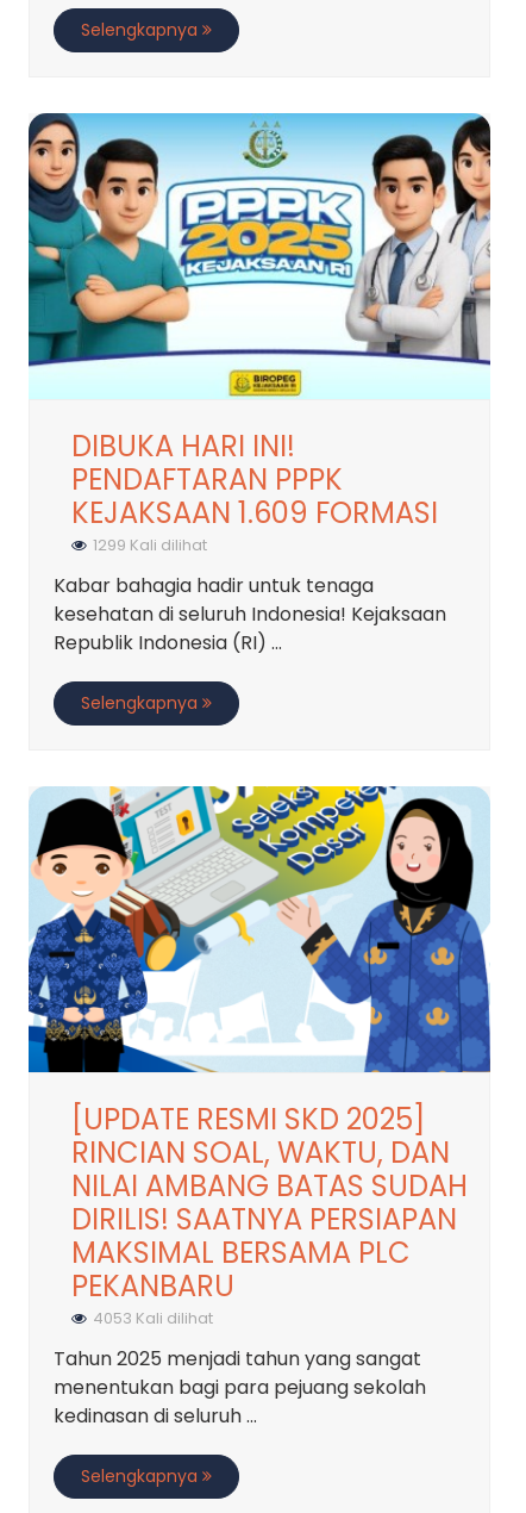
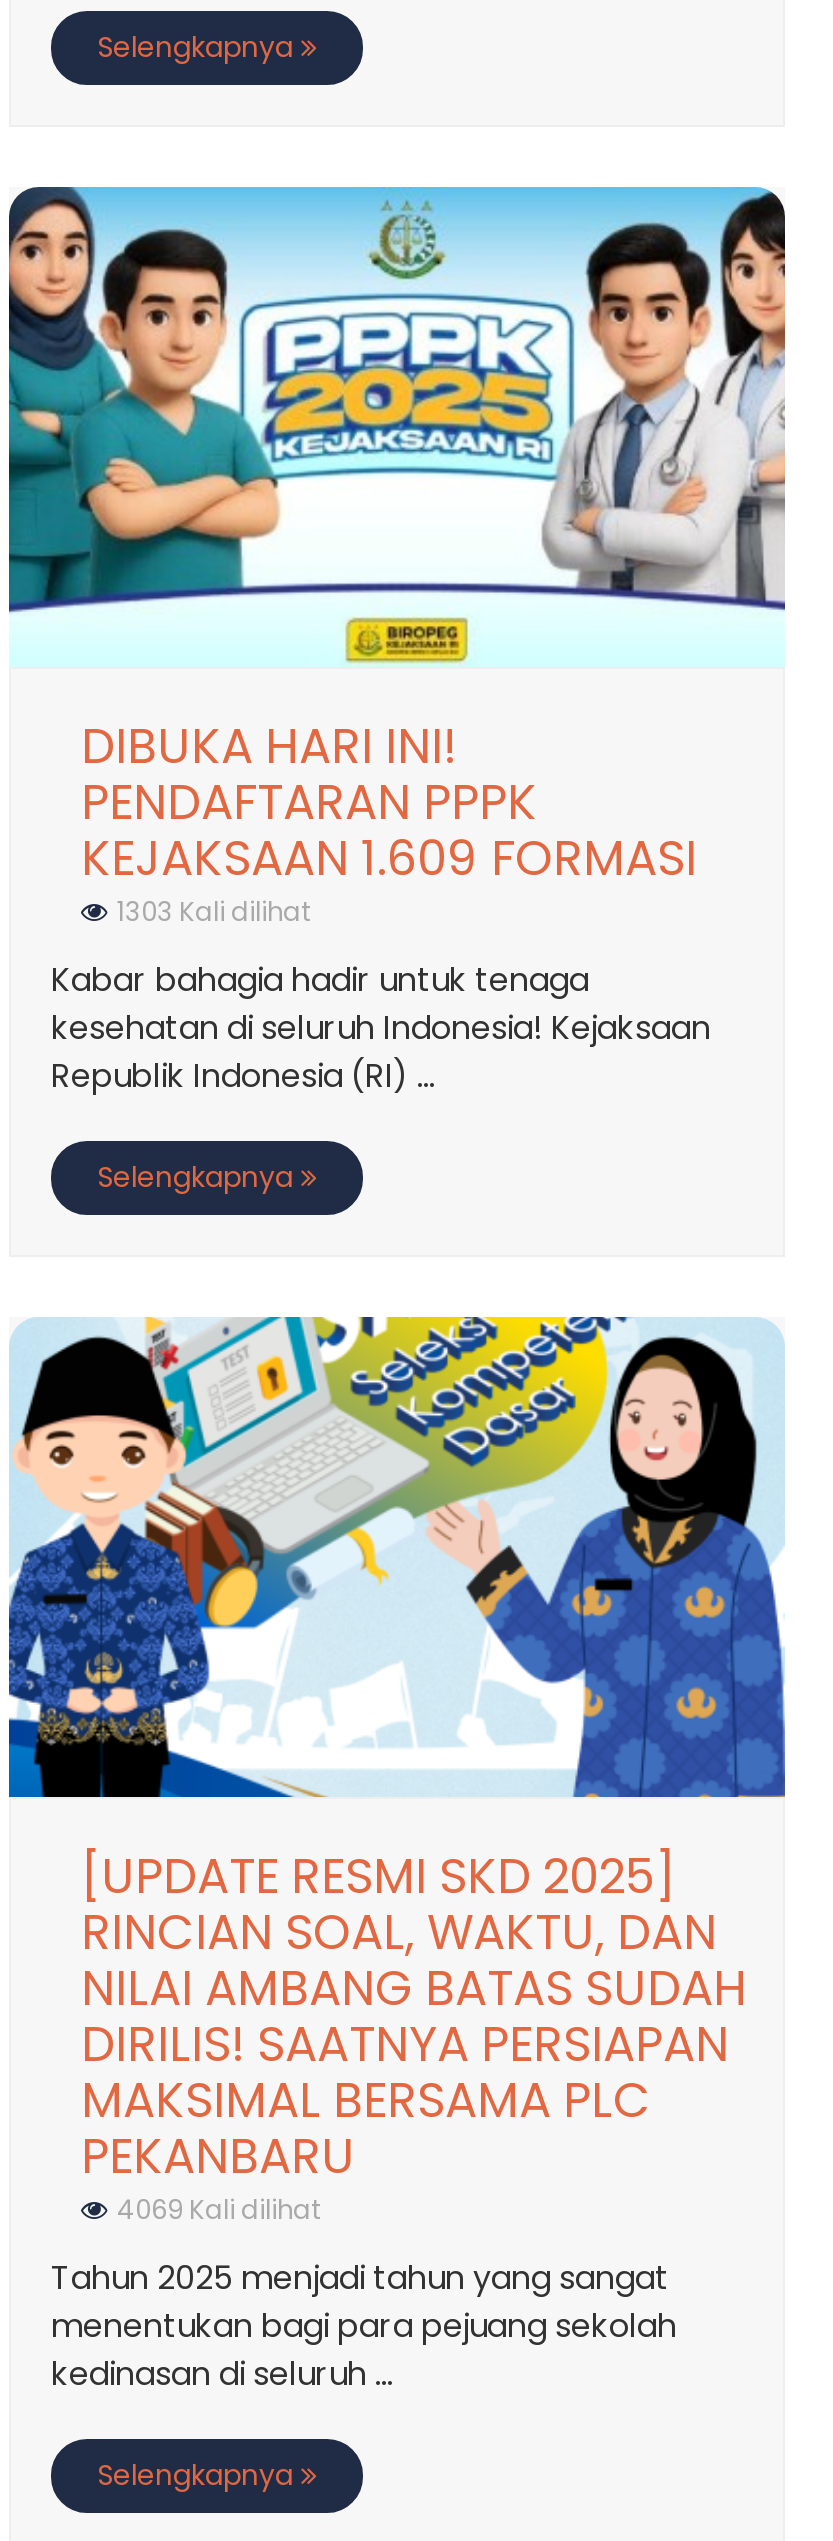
- 1299 Kali dilihat
+ 1303 Kali dilihat

- 4053 Kali dilihat
+ 4069 Kali dilihat
